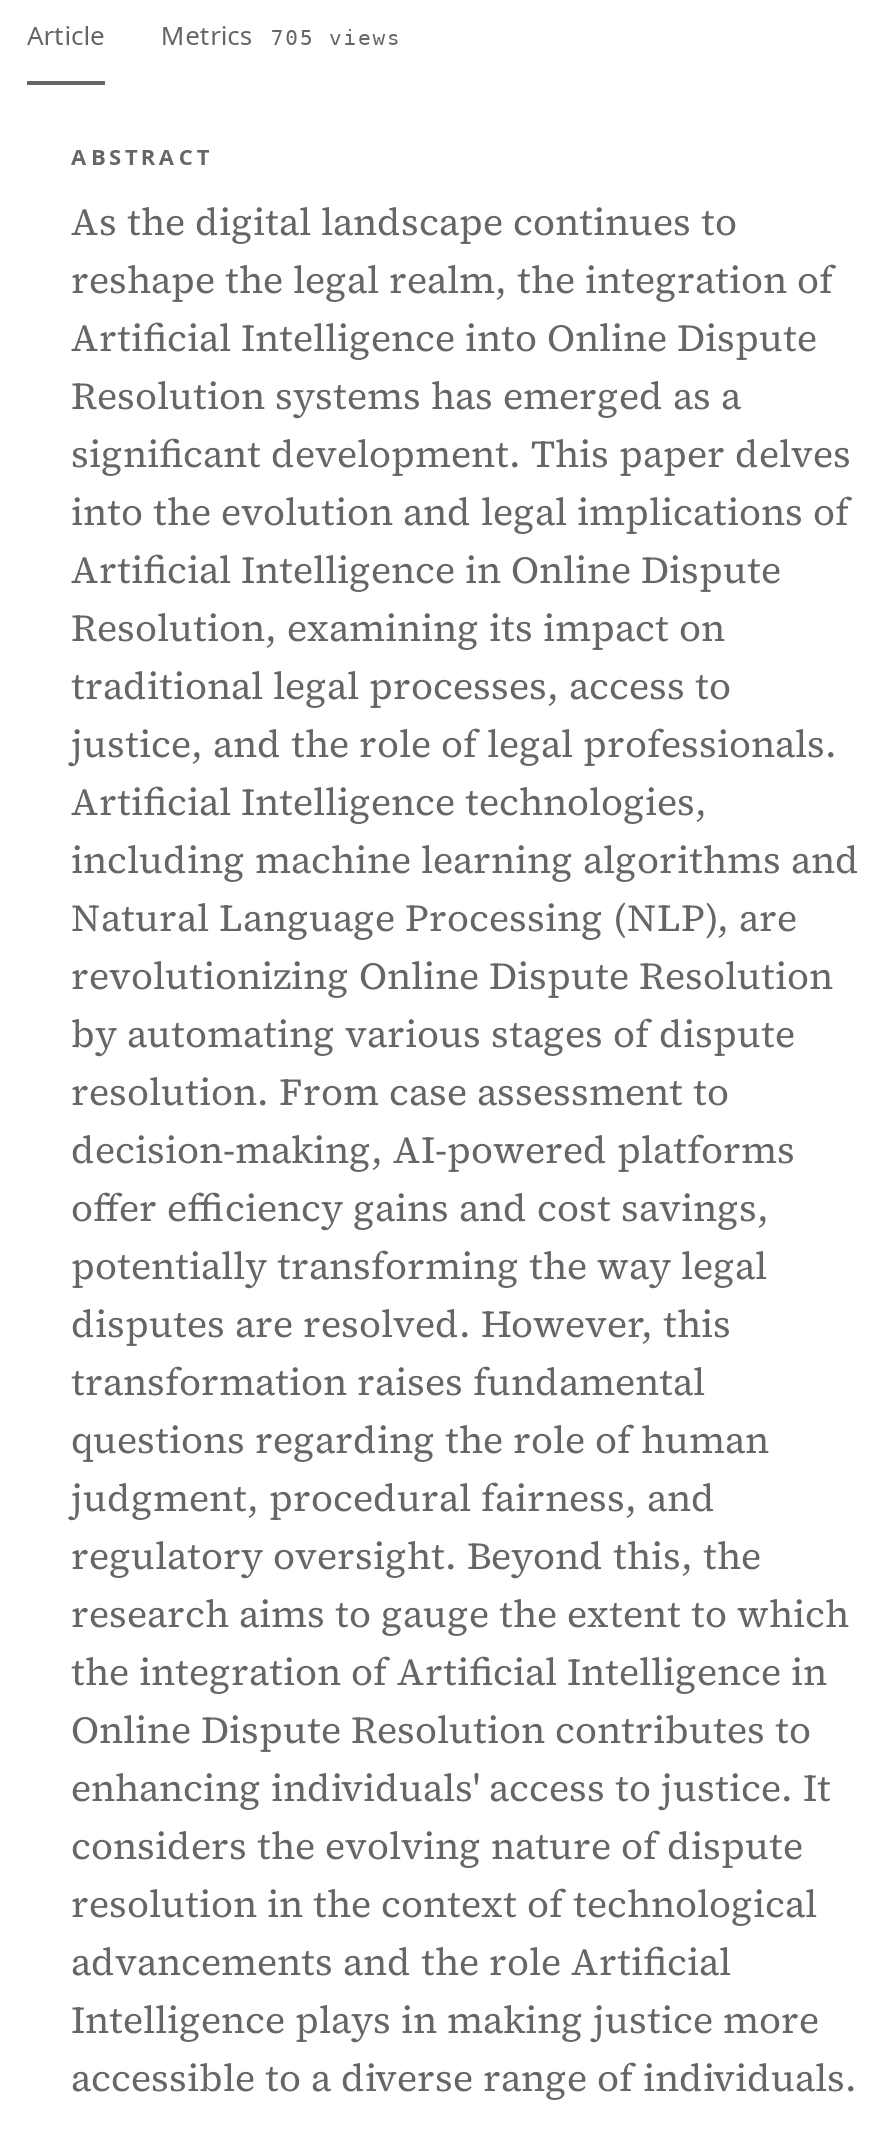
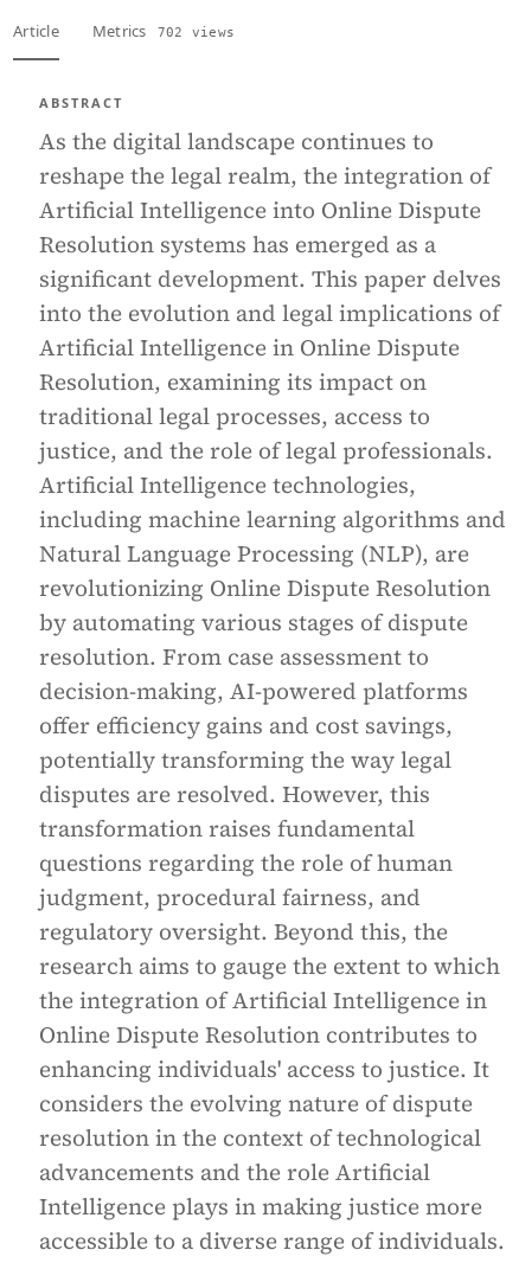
- Metrics 705 views
+ Metrics 702 views
